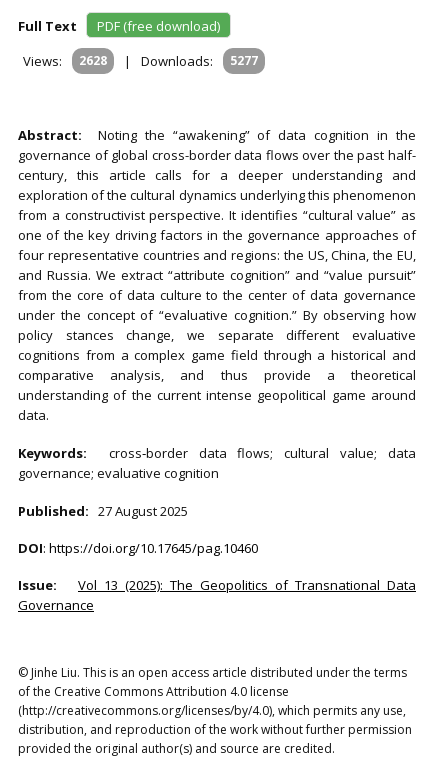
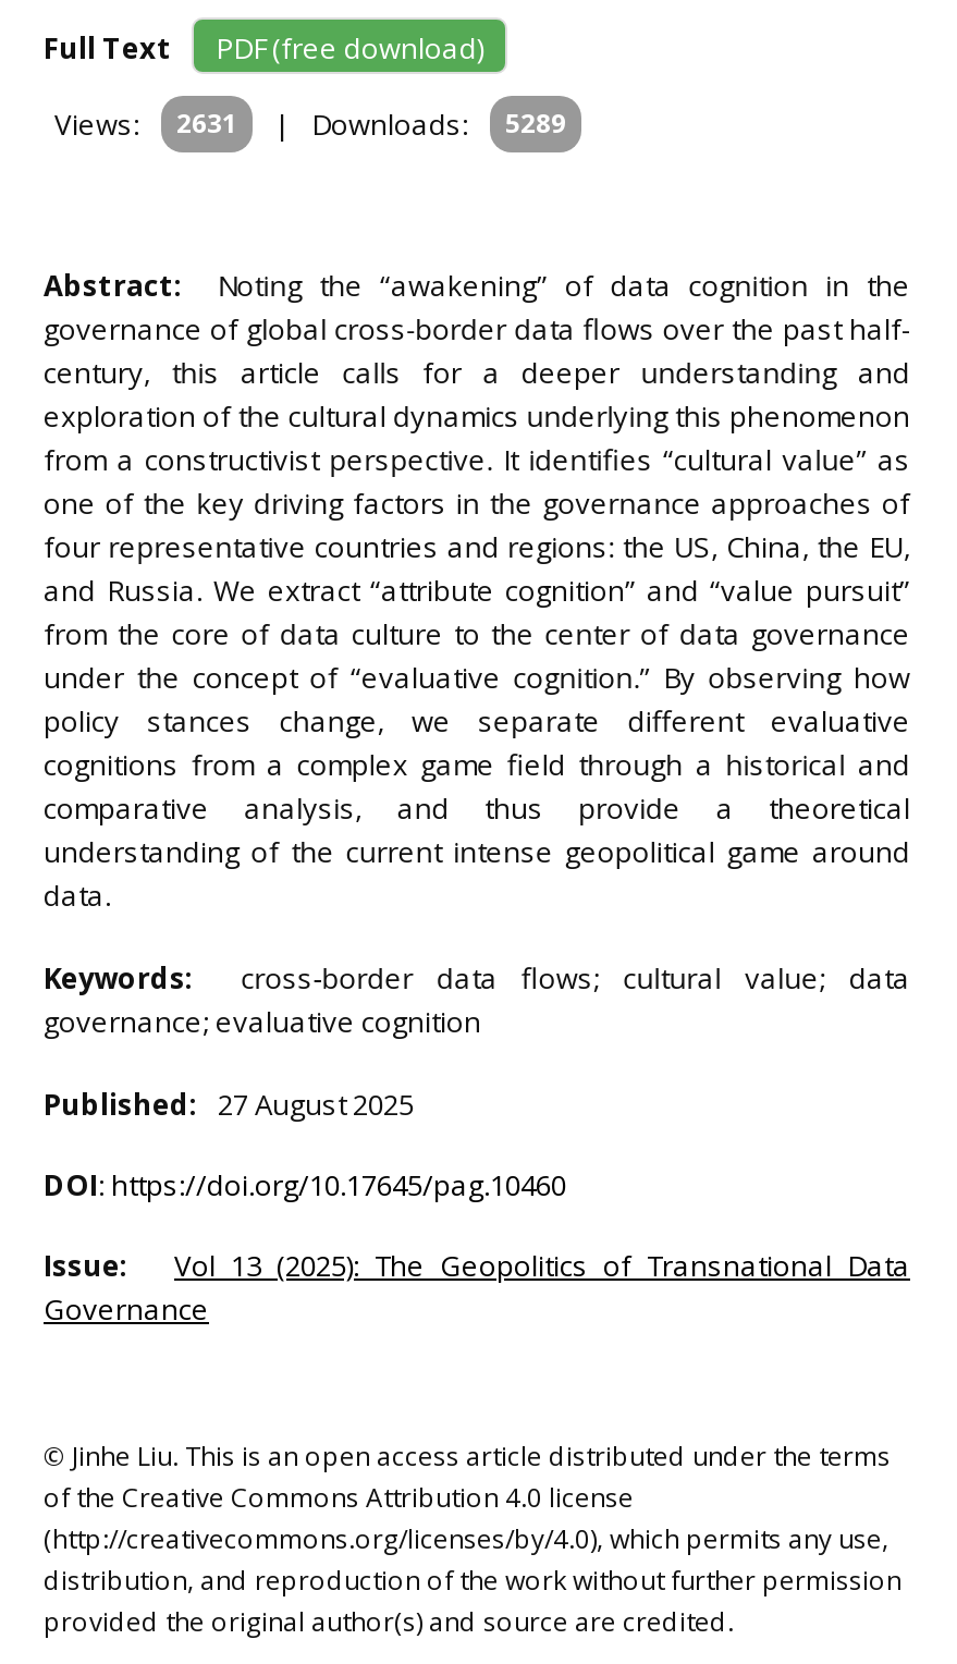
- 2628
+ 2631

- 5277
+ 5289
